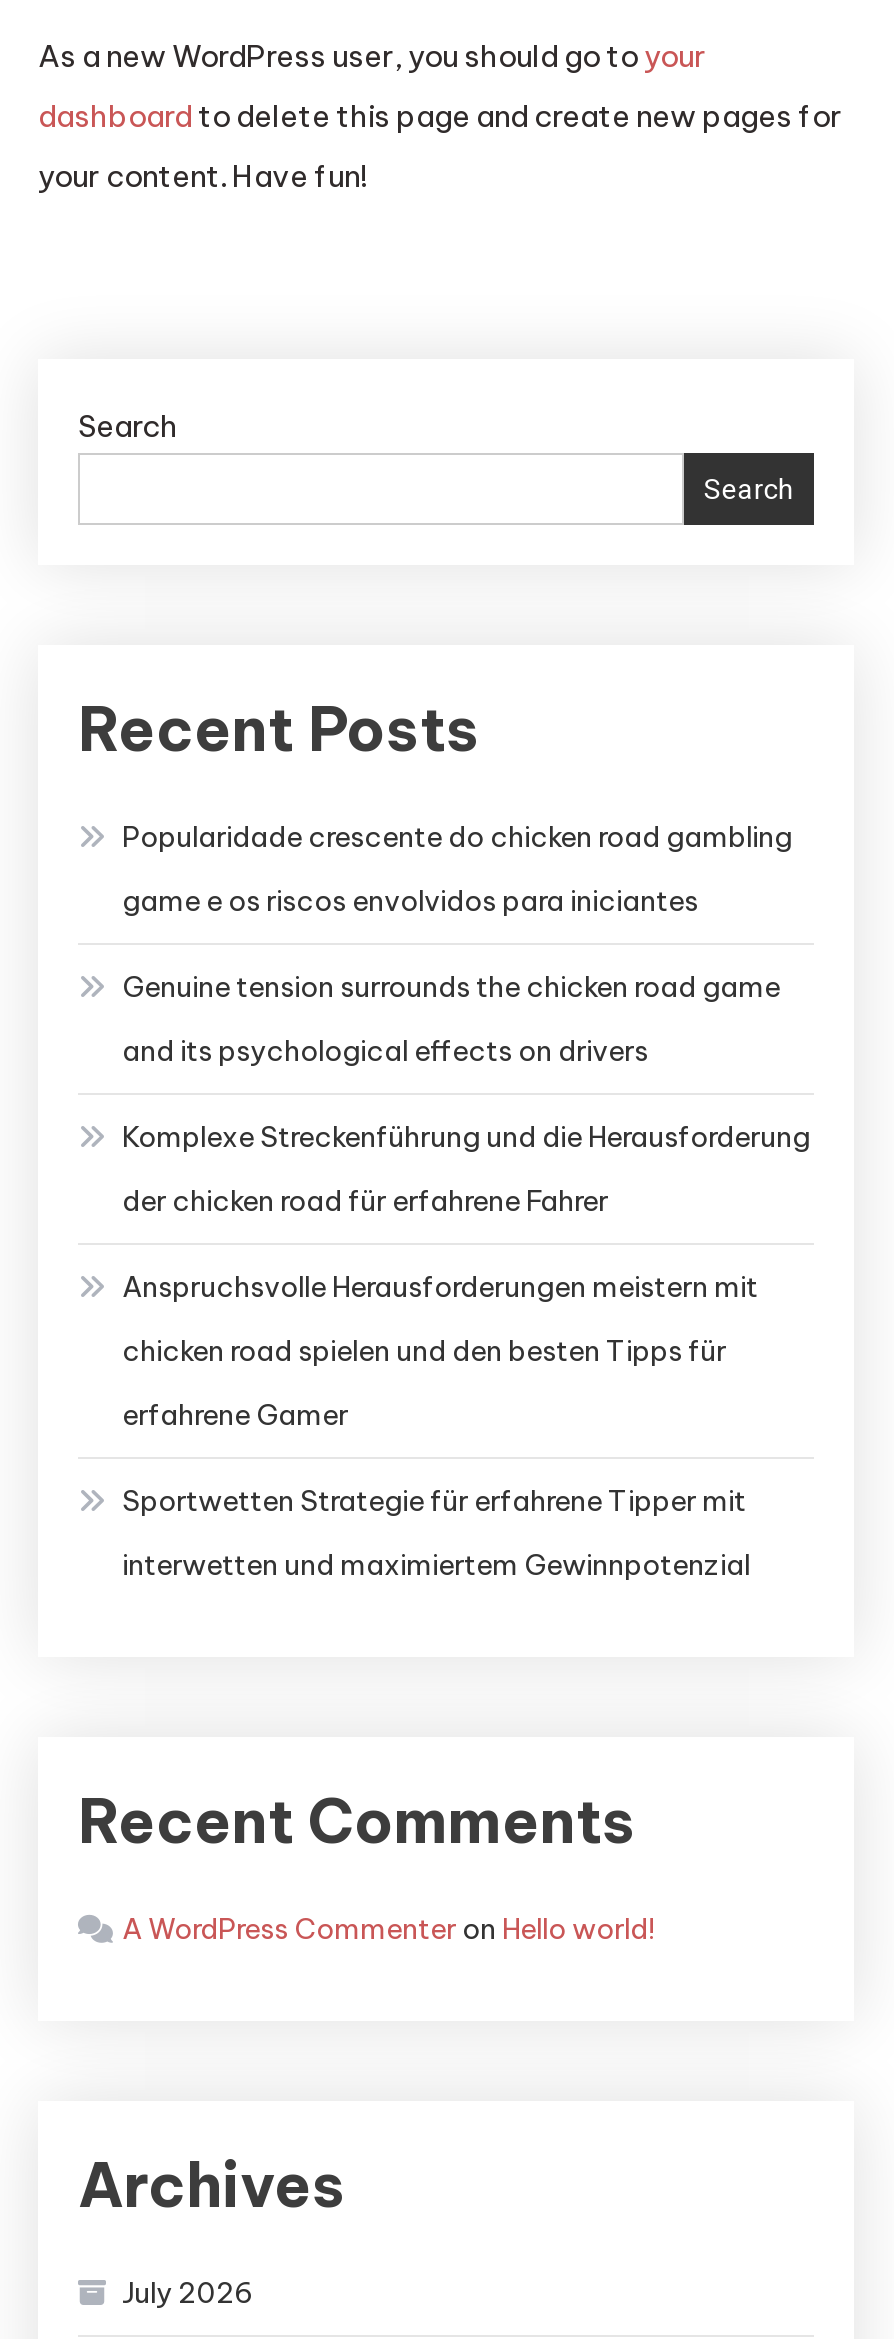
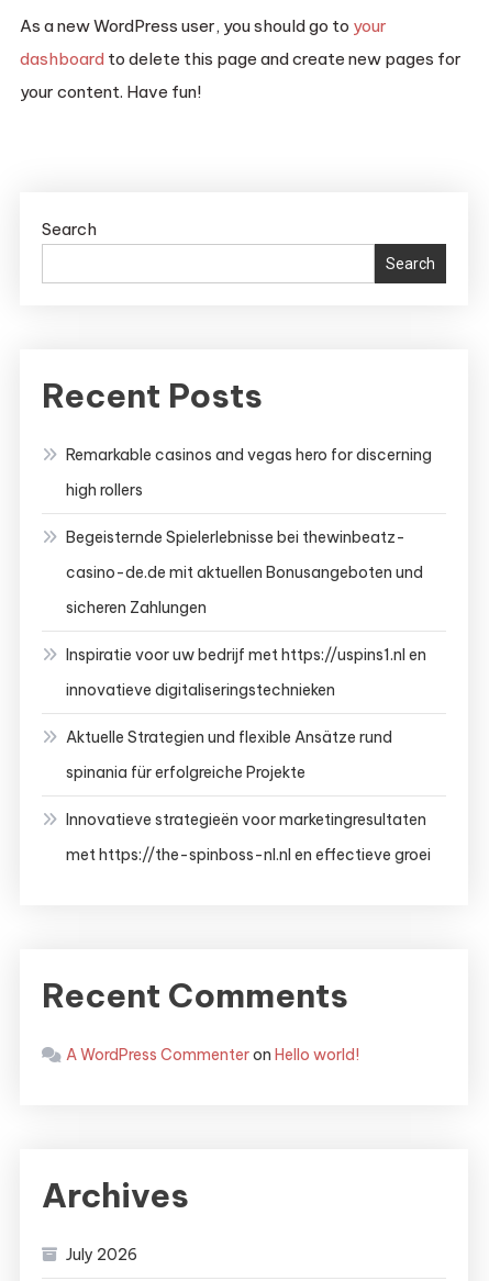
- Popularidade crescente do chicken road gambling
+ Remarkable casinos and vegas hero for discerning

- game e os riscos envolvidos para iniciantes
+ high rollers

- Genuine tension surrounds the chicken road game
+ Begeisternde Spielerlebnisse bei thewinbeatz-

- and its psychological effects on drivers
+ casino-de.de mit aktuellen Bonusangeboten und

- Komplexe Streckenführung und die Herausforderung
+ sicheren Zahlungen

- der chicken road für erfahrene Fahrer
+ Inspiratie voor uw bedrijf met https://uspins1.nl en

- Anspruchsvolle Herausforderungen meistern mit
+ innovatieve digitaliseringstechnieken

- chicken road spielen und den besten Tipps für
+ Aktuelle Strategien und flexible Ansätze rund

- erfahrene Gamer
+ spinania für erfolgreiche Projekte

- Sportwetten Strategie für erfahrene Tipper mit
+ Innovatieve strategieën voor marketingresultaten

- interwetten und maximiertem Gewinnpotenzial
+ met https://the-spinboss-nl.nl en effectieve groei
